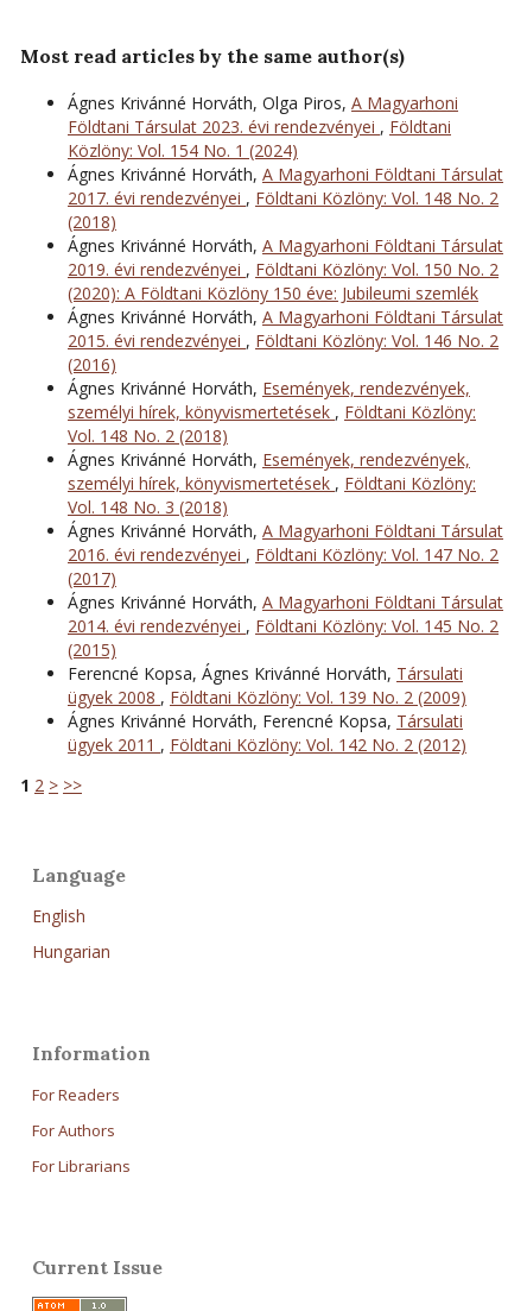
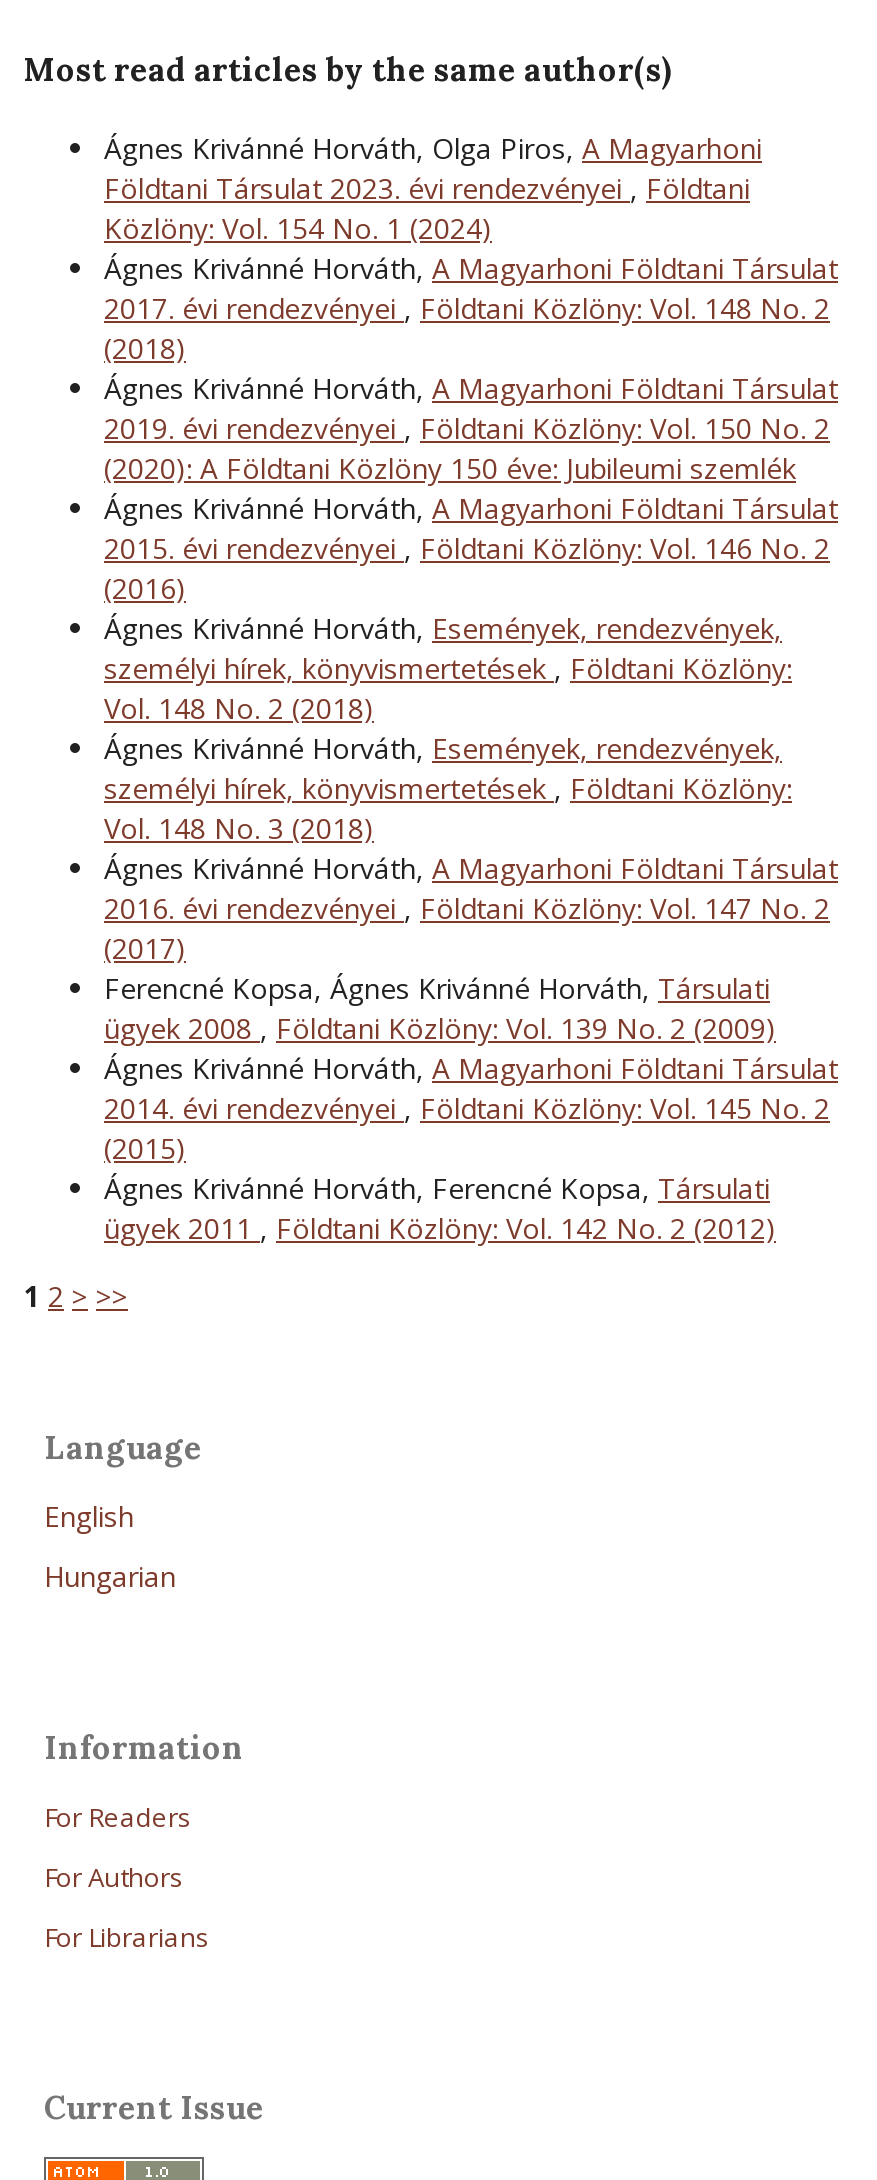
moved down: Ágnes Krivánné Horváth, A Magyarhoni Földtani Társulat | 2014. évi rendezvényei, Földtani Közlöny: Vol. 145 No. 2 | (2015)

moved up: Ferencné Kopsa, Ágnes Krivánné Horváth, Társulati | ügyek 2008, Földtani Közlöny: Vol. 139 No. 2 (2009)
